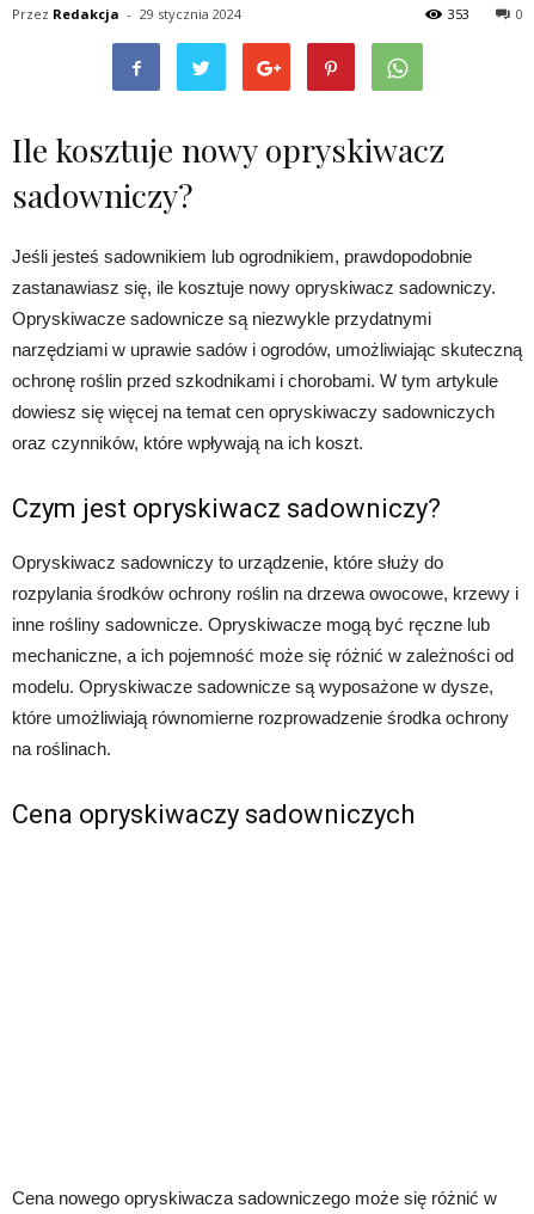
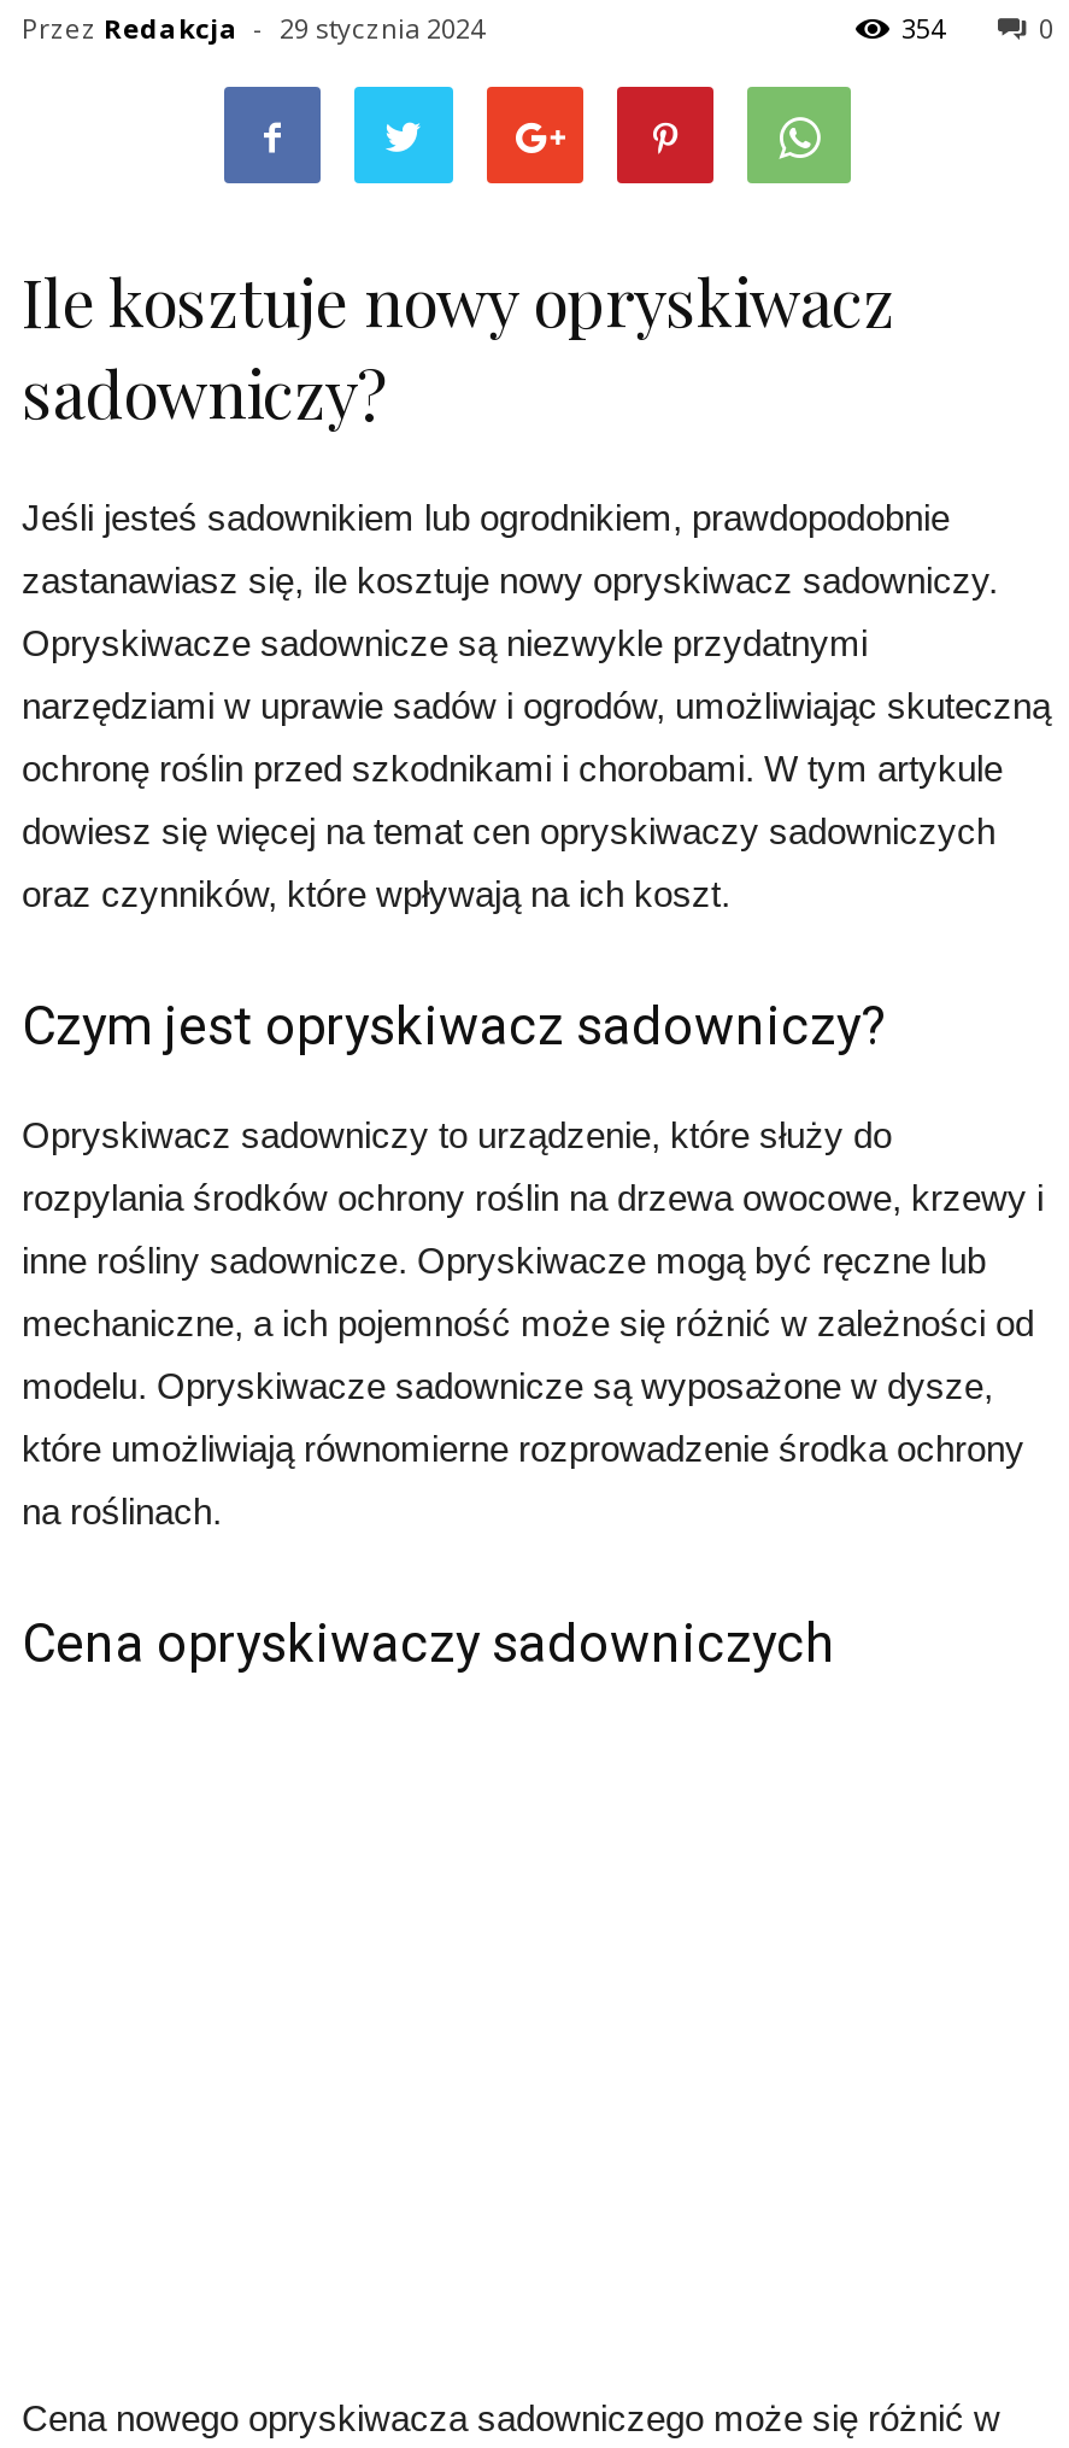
- 353
+ 354
